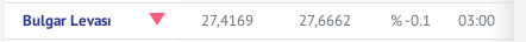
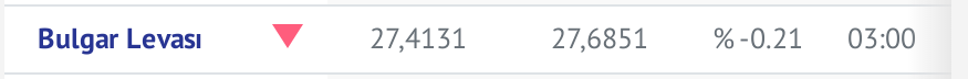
- 27,4169
+ 27,4131

- 27,6662
+ 27,6851

- % -0.1
+ % -0.21
